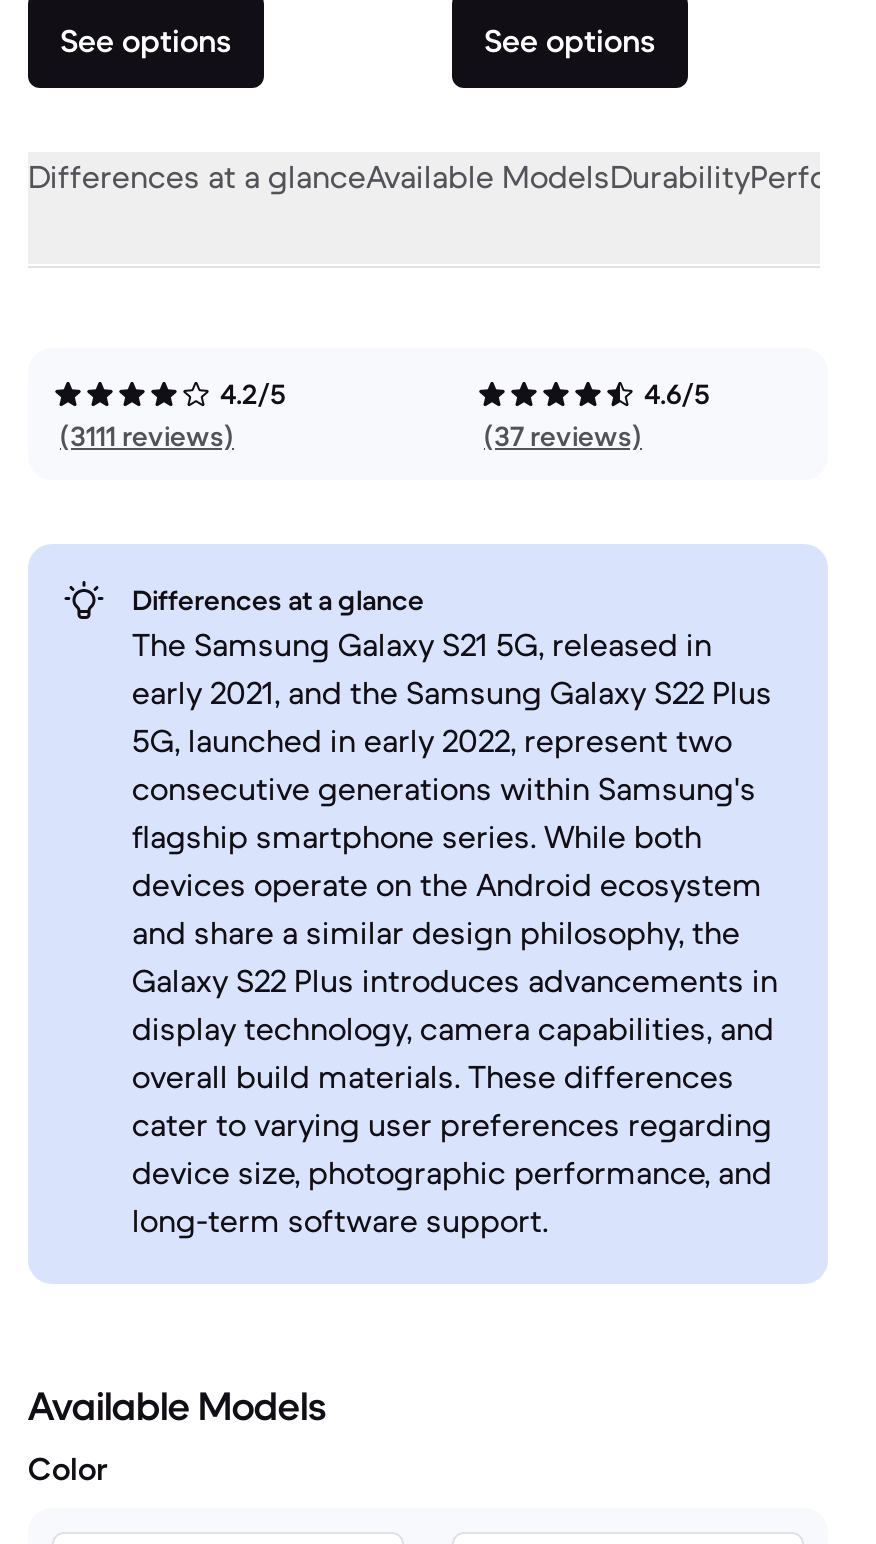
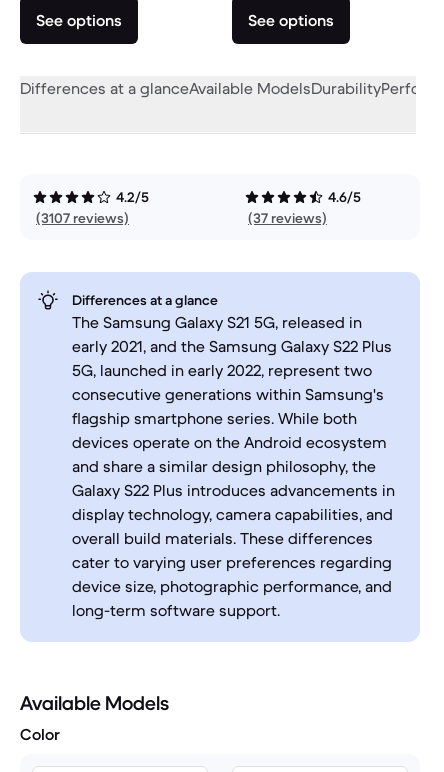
- (3111 reviews)
+ (3107 reviews)
